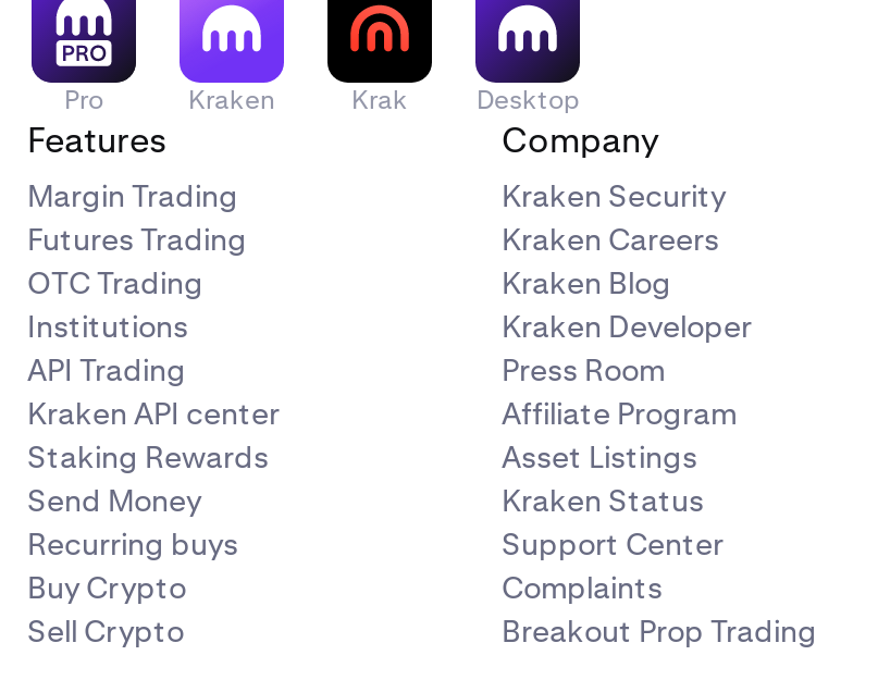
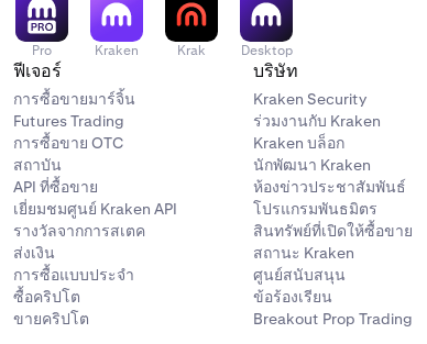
- Features
- Margin Trading
+ ฟีเจอร์
+ การซื้อขายมาร์จิ้น

- Company
+ บริษัท

- Kraken Careers
- Kraken Blog
- Kraken Developer
- Press Room
- Affiliate Program
- Asset Listings
- Kraken Status
- Support Center
- Complaints
+ ร่วมงานกับ Kraken
+ Kraken บล็อก
+ นักพัฒนา Kraken
+ ห้องข่าวประชาสัมพันธ์
+ โปรแกรมพันธมิตร
+ สินทรัพย์ที่เปิดให้ซื้อขาย
+ สถานะ Kraken
+ ศูนย์สนับสนุน
+ ข้อร้องเรียน

- OTC Trading
- Institutions
- API Trading
- Kraken API center
- Staking Rewards
- Send Money
- Recurring buys
- Buy Crypto
- Sell Crypto
+ การซื้อขาย OTC
+ สถาบัน
+ API ที่ซื้อขาย
+ เยี่ยมชมศูนย์ Kraken API
+ รางวัลจากการสเตค
+ ส่งเงิน
+ การซื้อแบบประจำ
+ ซื้อคริปโต
+ ขายคริปโต
